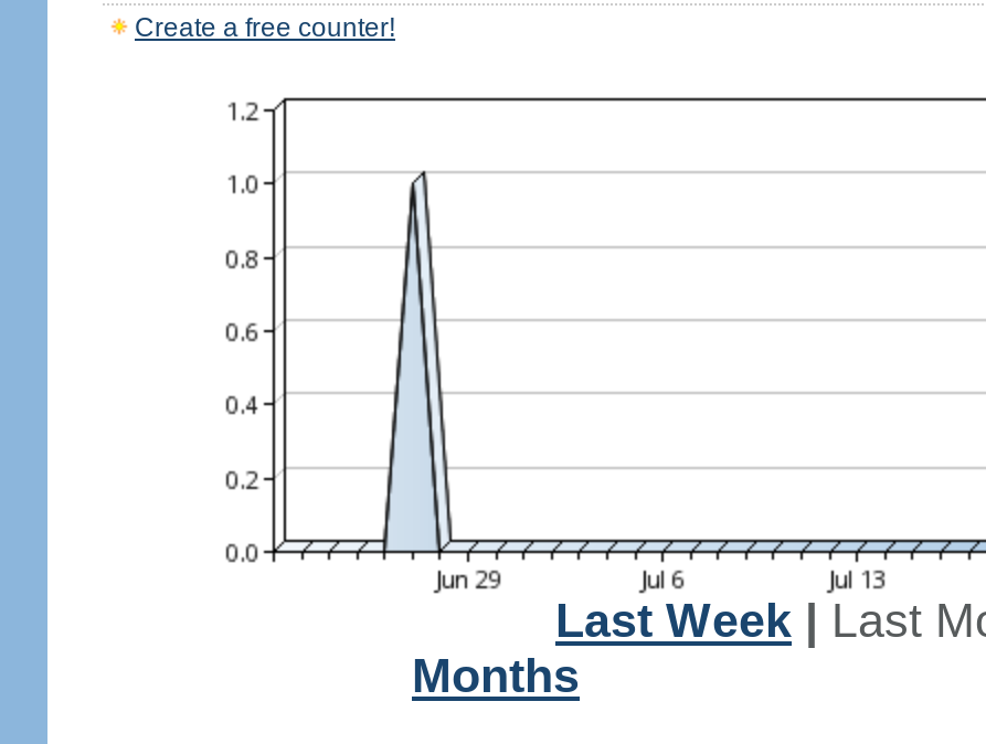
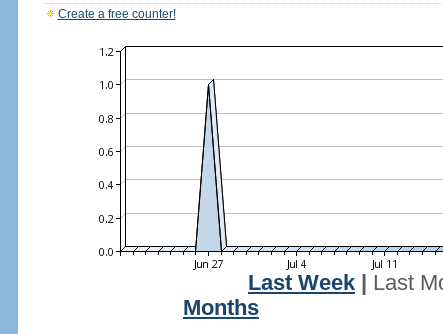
- [image]
+ [image]
